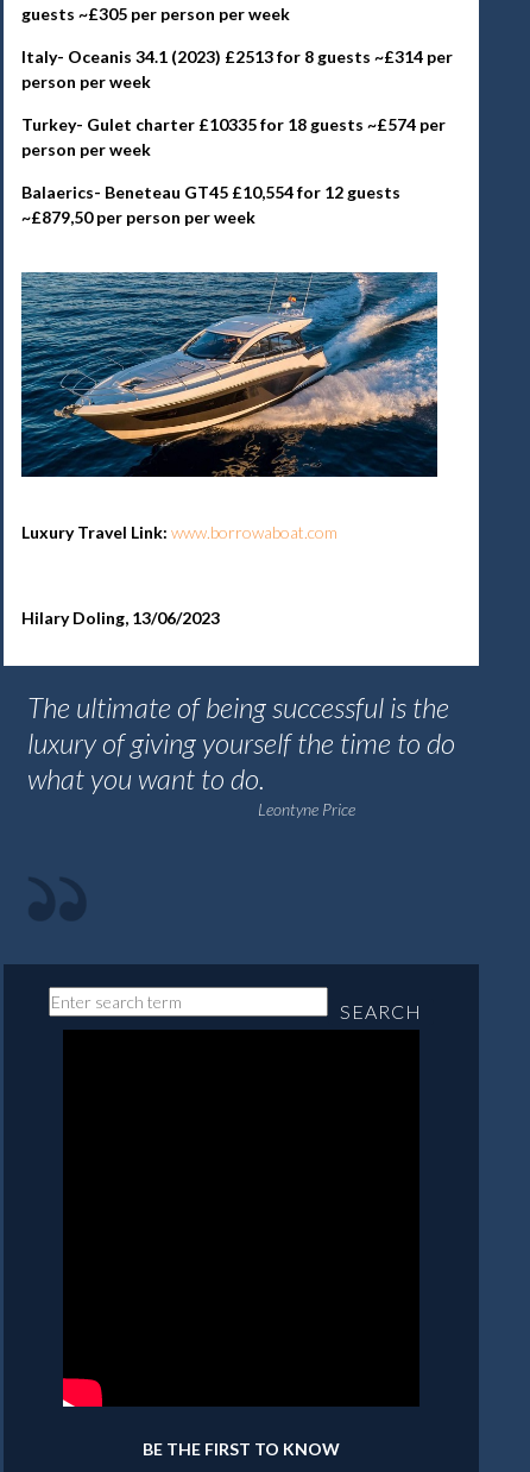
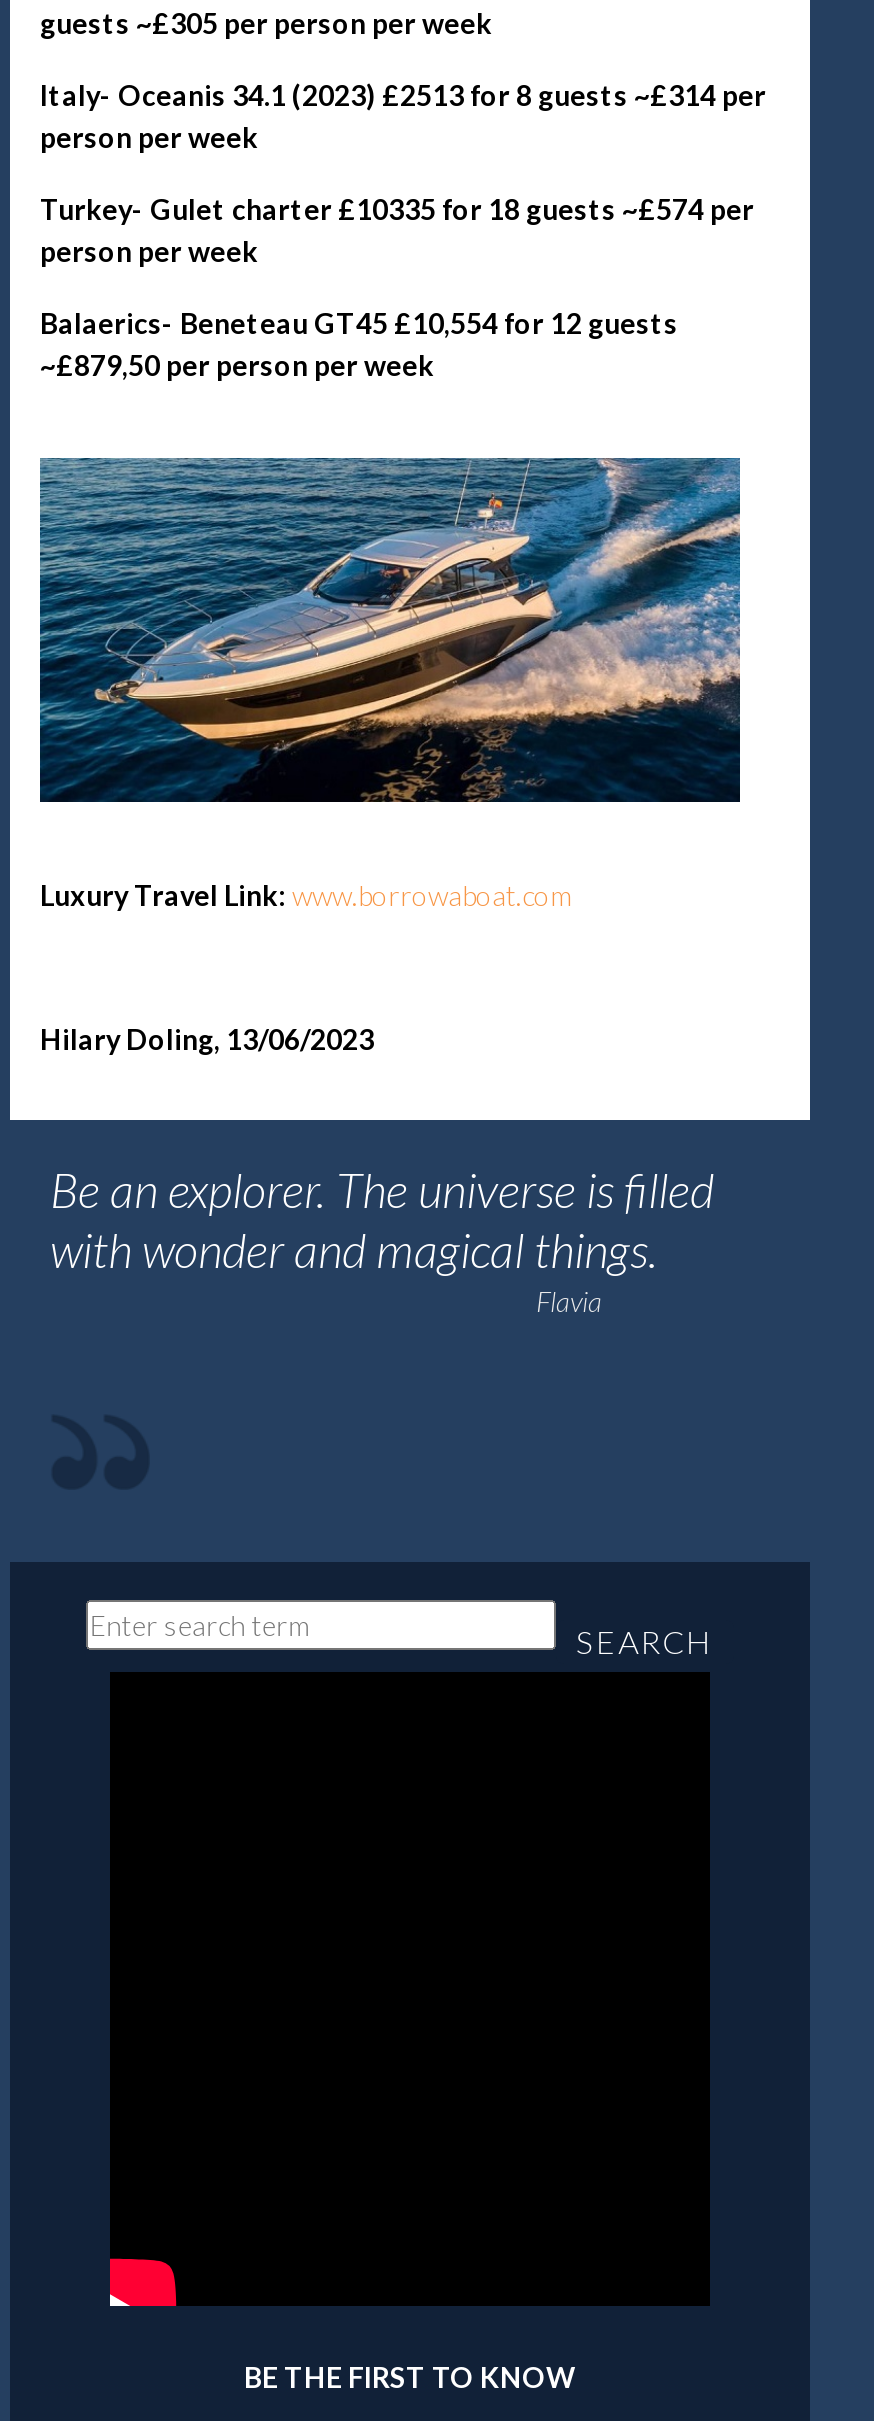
- The ultimate of being successful is the
- luxury of giving yourself the time to do
- what you want to do.
- Leontyne Price
+ Be an explorer. The universe is filled
+ with wonder and magical things.
+ Flavia
